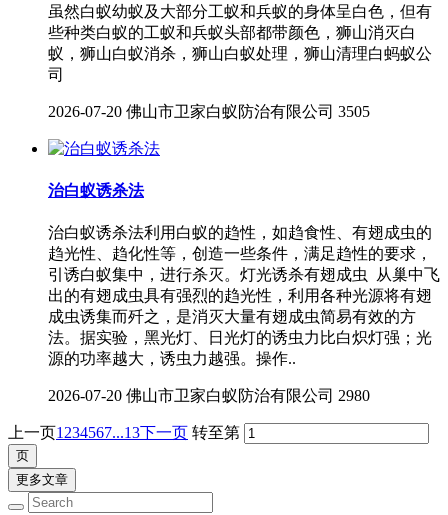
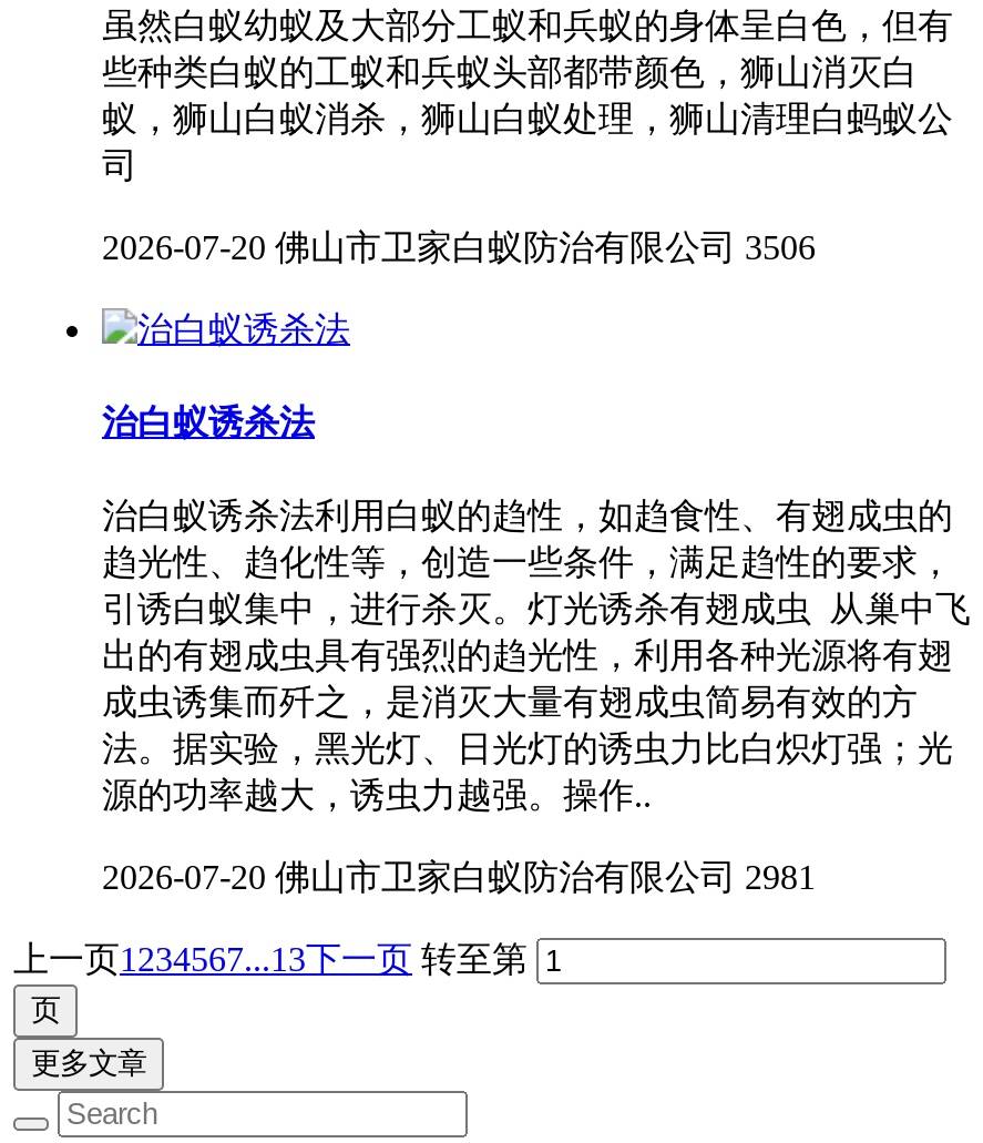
- 2026-07-20 佛山市卫家白蚁防治有限公司 3505
+ 2026-07-20 佛山市卫家白蚁防治有限公司 3506

- 2026-07-20 佛山市卫家白蚁防治有限公司 2980
+ 2026-07-20 佛山市卫家白蚁防治有限公司 2981
